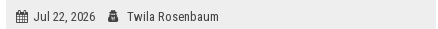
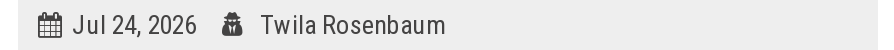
- Jul 22, 2026 Twila Rosenbaum
+ Jul 24, 2026 Twila Rosenbaum
